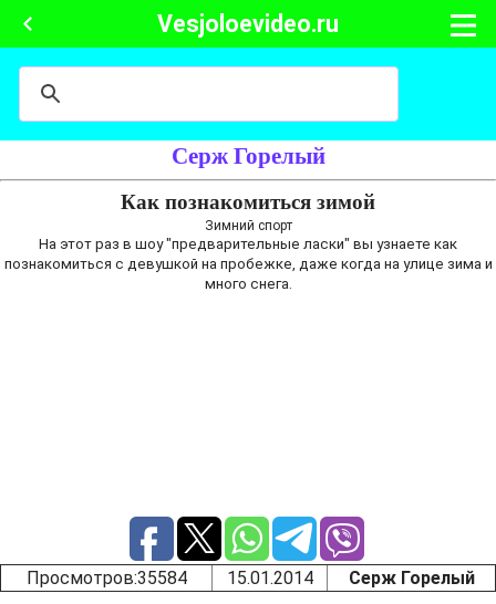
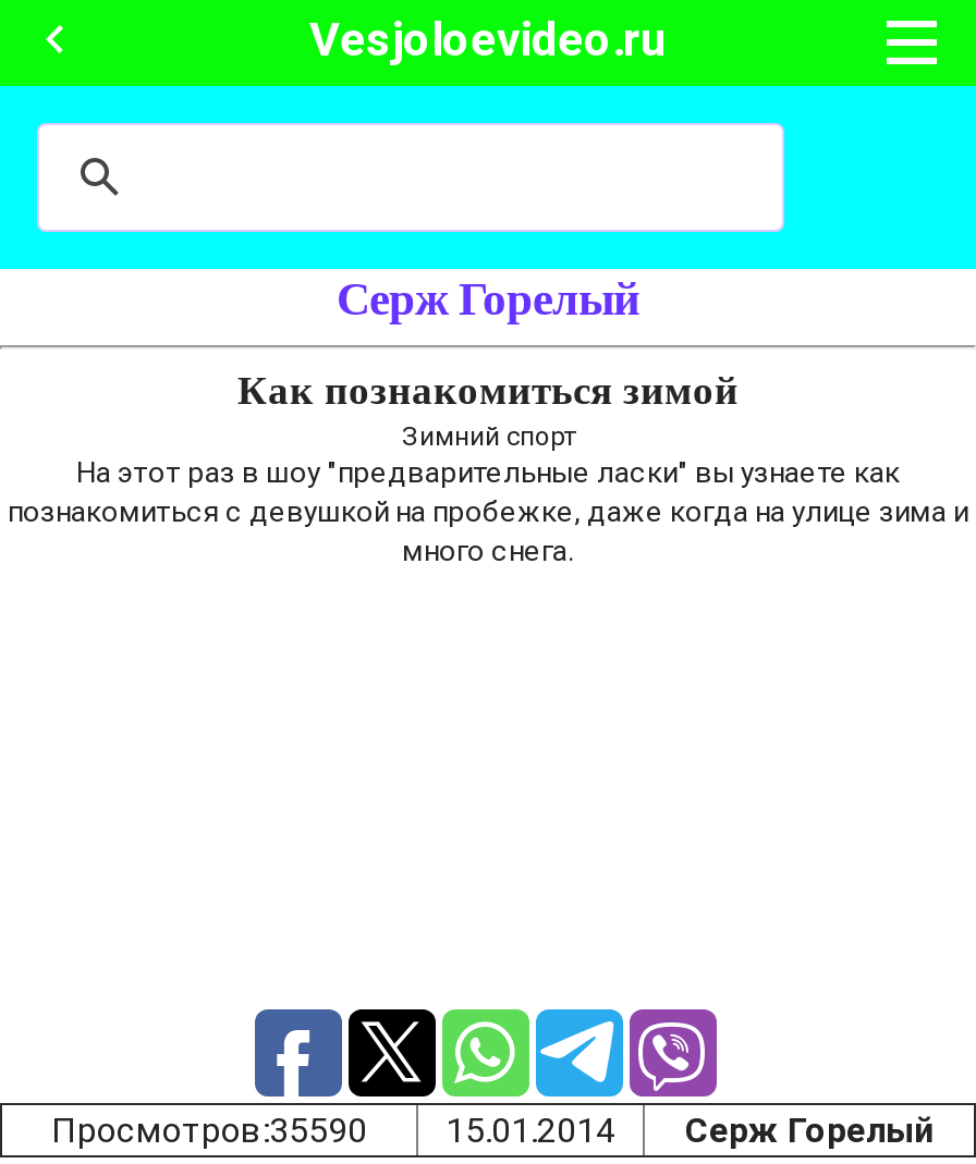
- Просмотров:35584 15.01.2014 Серж Горелый
+ Просмотров:35590 15.01.2014 Серж Горелый
